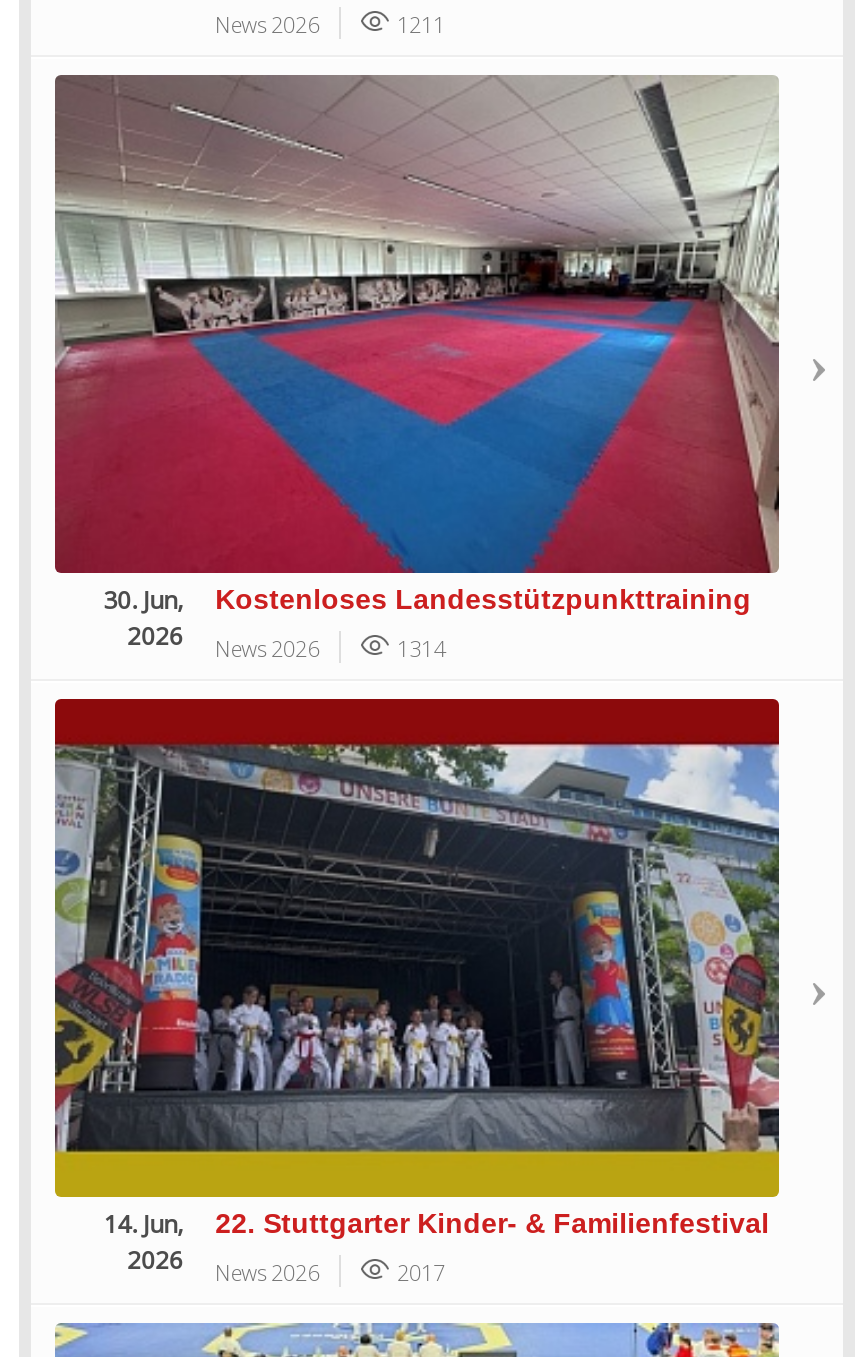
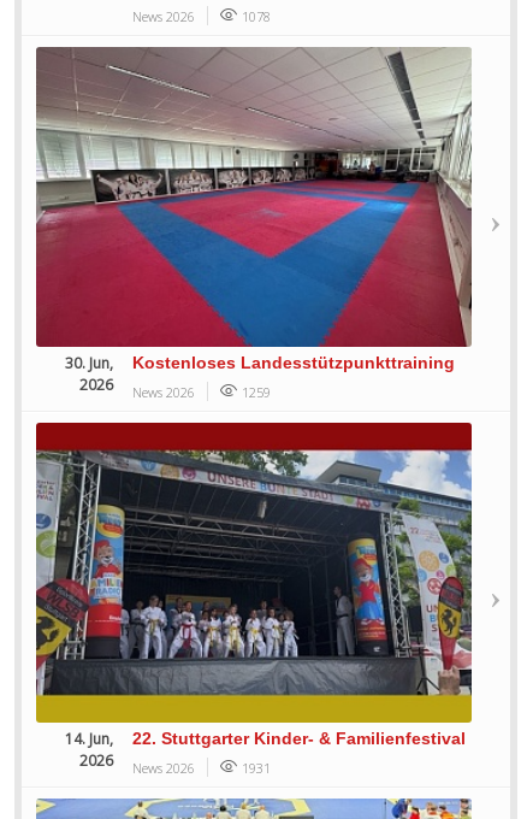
- 1211
+ 1078

- 1314
+ 1259

- 2017
+ 1931
